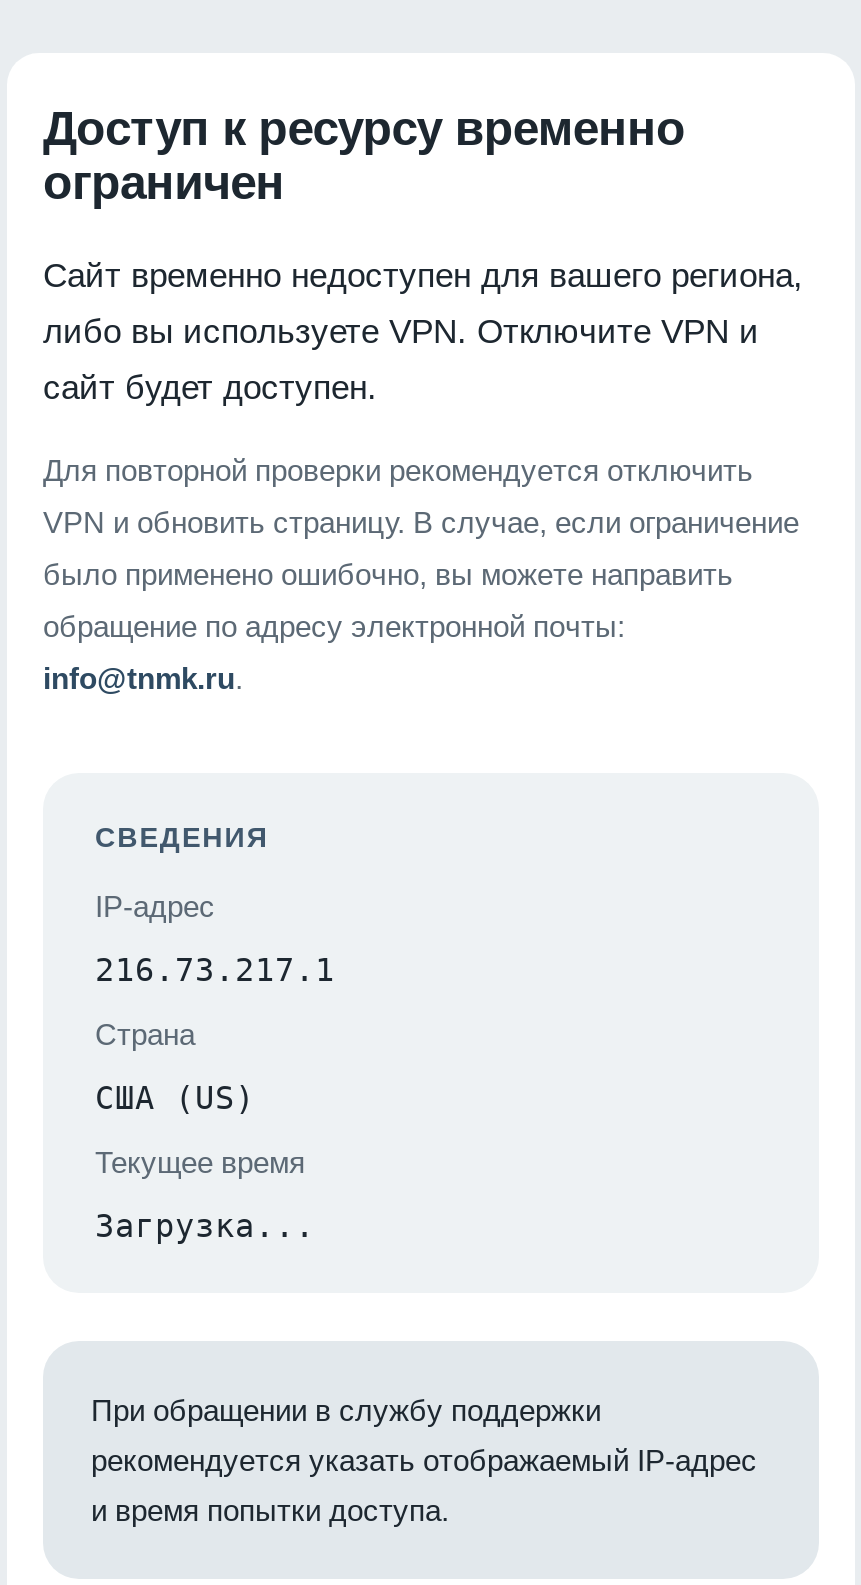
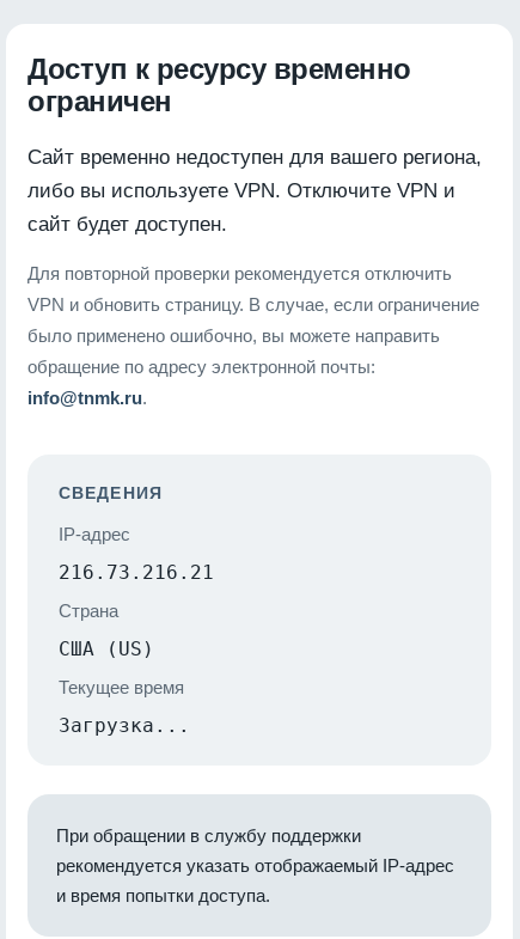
- 216.73.217.1
+ 216.73.216.21
